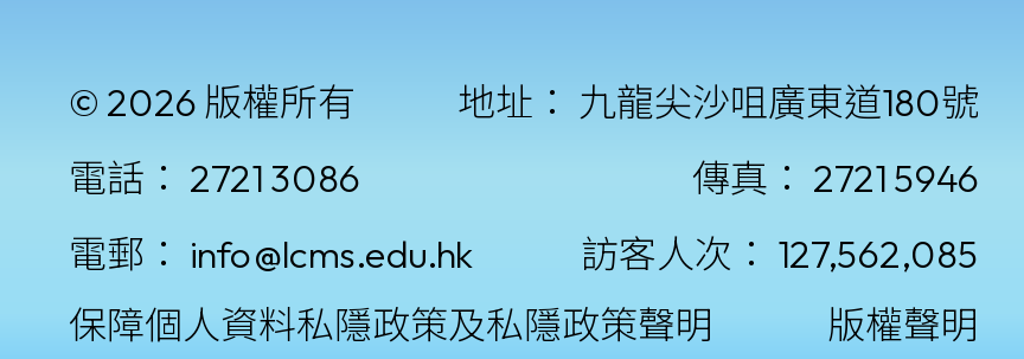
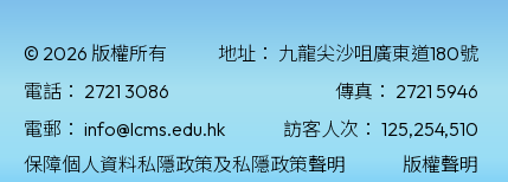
- 訪客人次： 127,562,085
+ 訪客人次： 125,254,510
